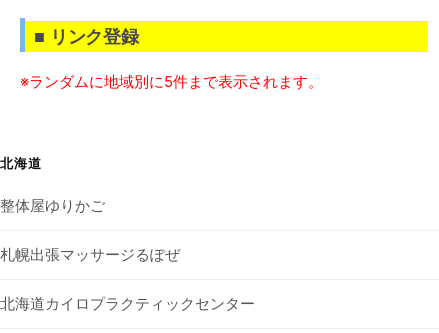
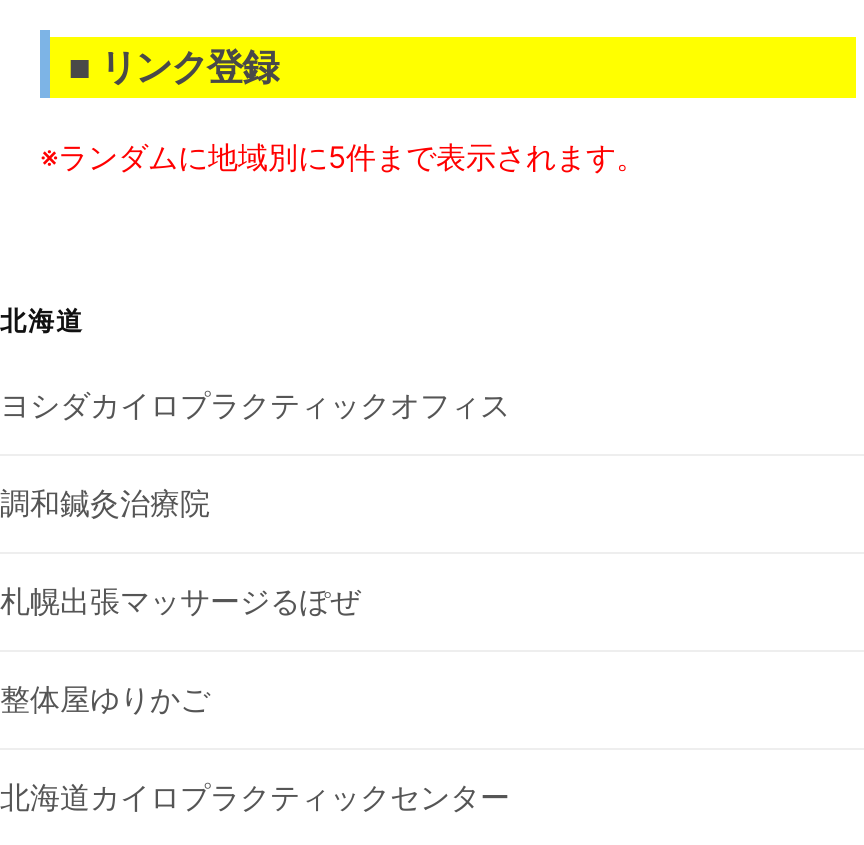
+ ヨシダカイロプラクティックオフィス
+ 調和鍼灸治療院

moved down: 整体屋ゆりかご

moved up: 札幌出張マッサージるぽぜ
